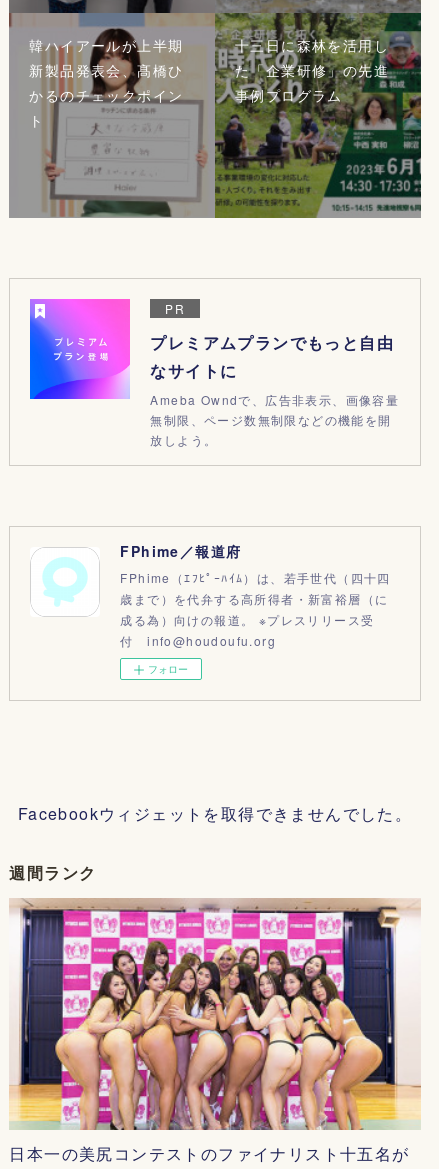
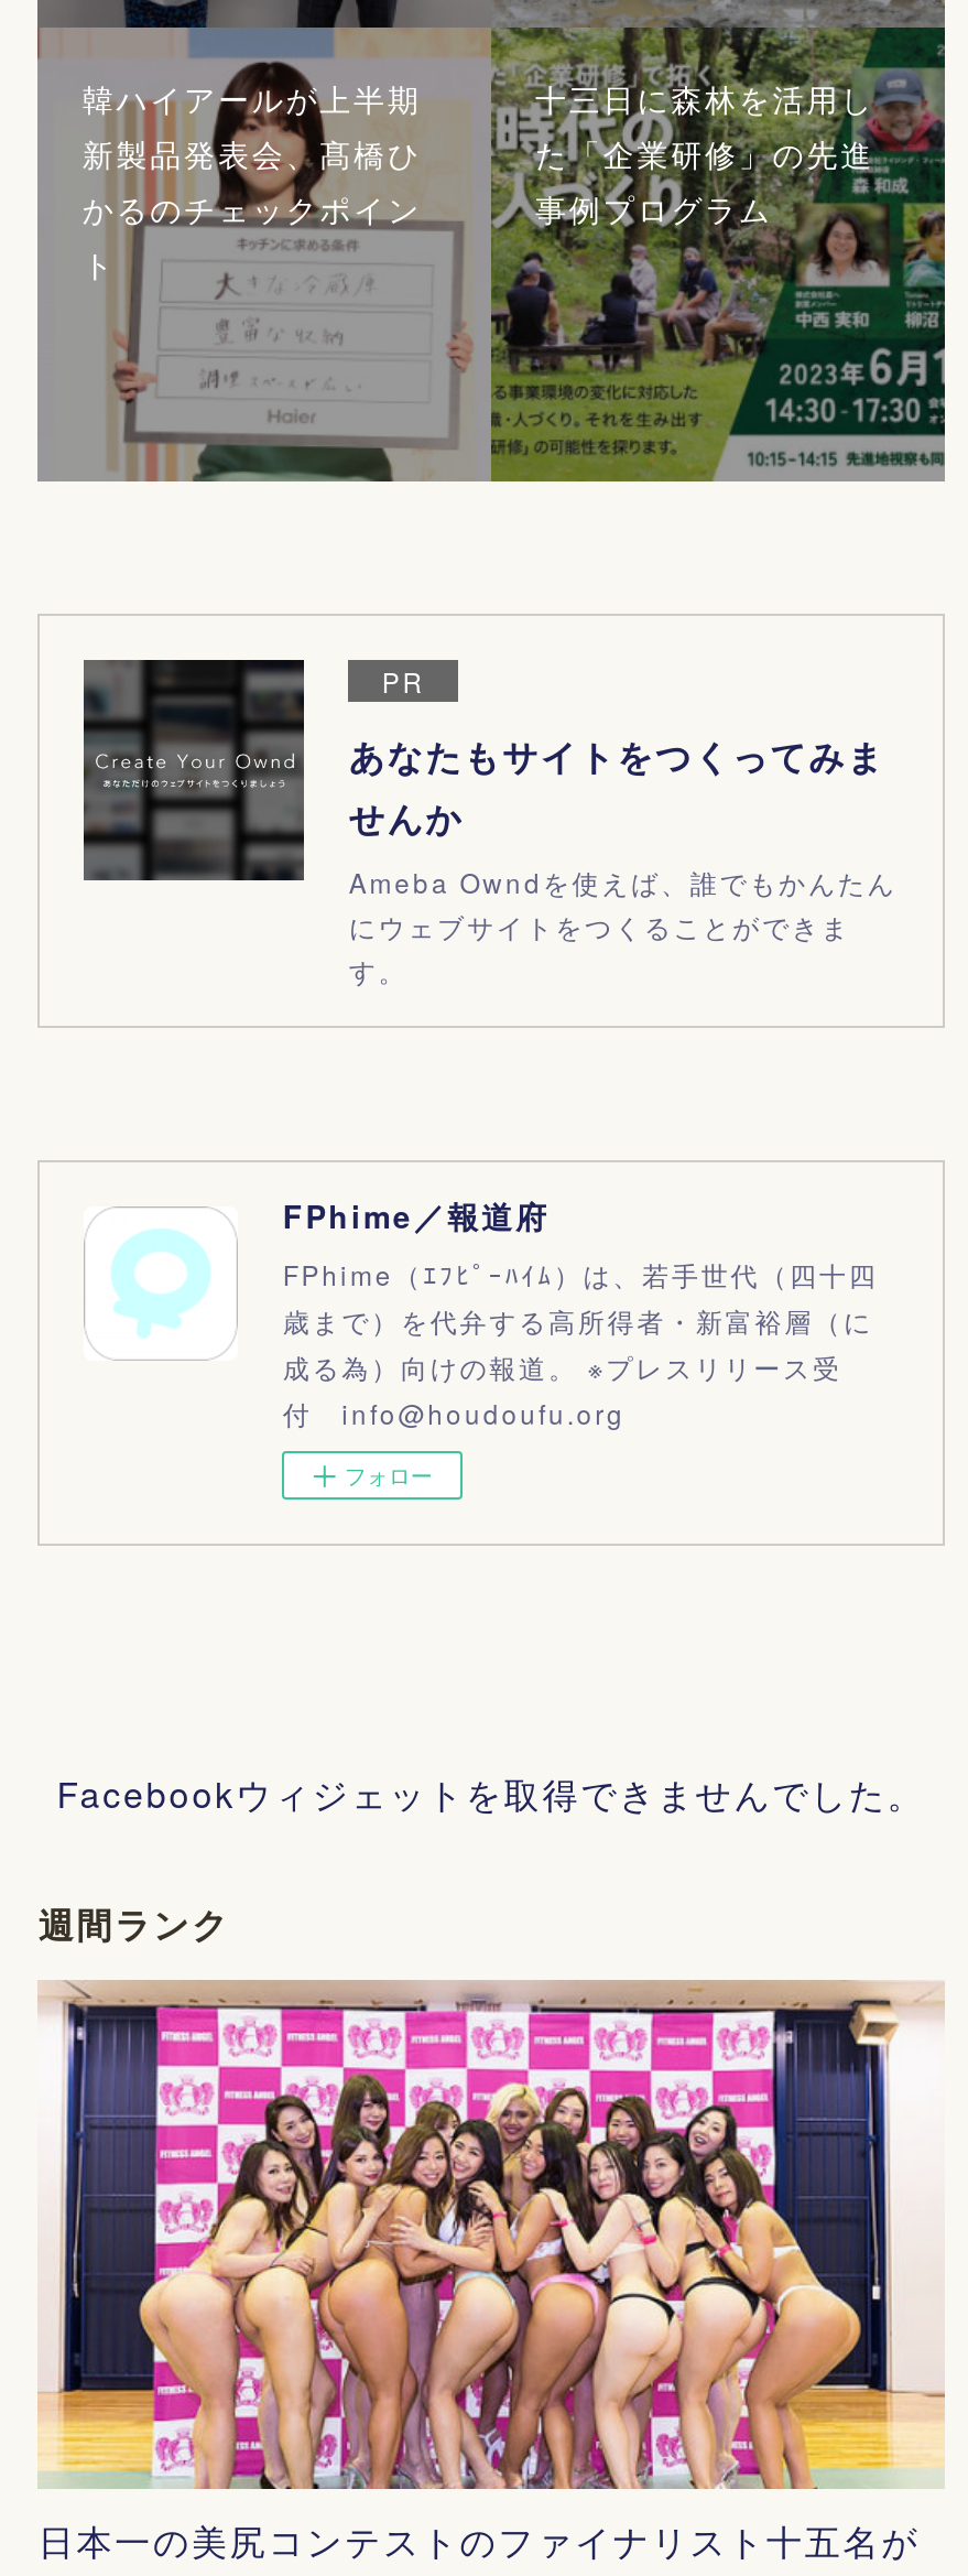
- [image]
- プレミアムプランでもっと自由
- なサイトに
- Ameba Owndで、広告非表示、画像容量
- 無制限、ページ数無制限などの機能を開
- 放しよう。
+ [image]
+ あなたもサイトをつくってみま
+ せんか
+ Ameba Owndを使えば、誰でもかんたん
+ にウェブサイトをつくることができま
+ す。
